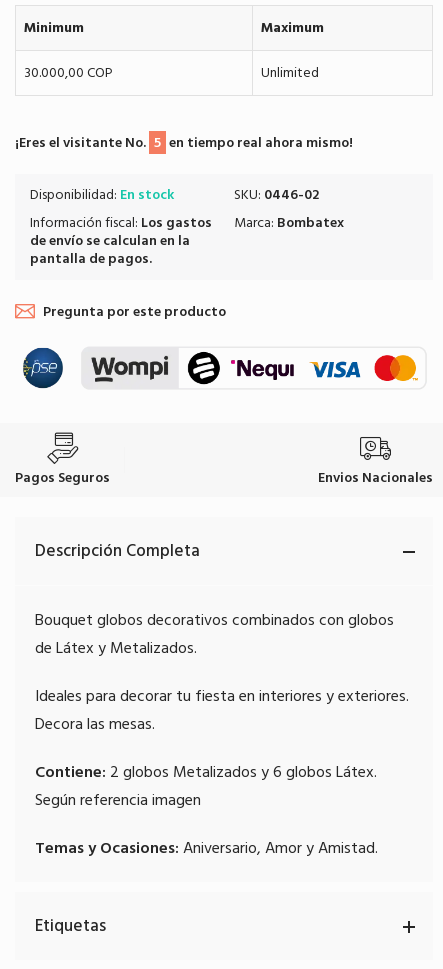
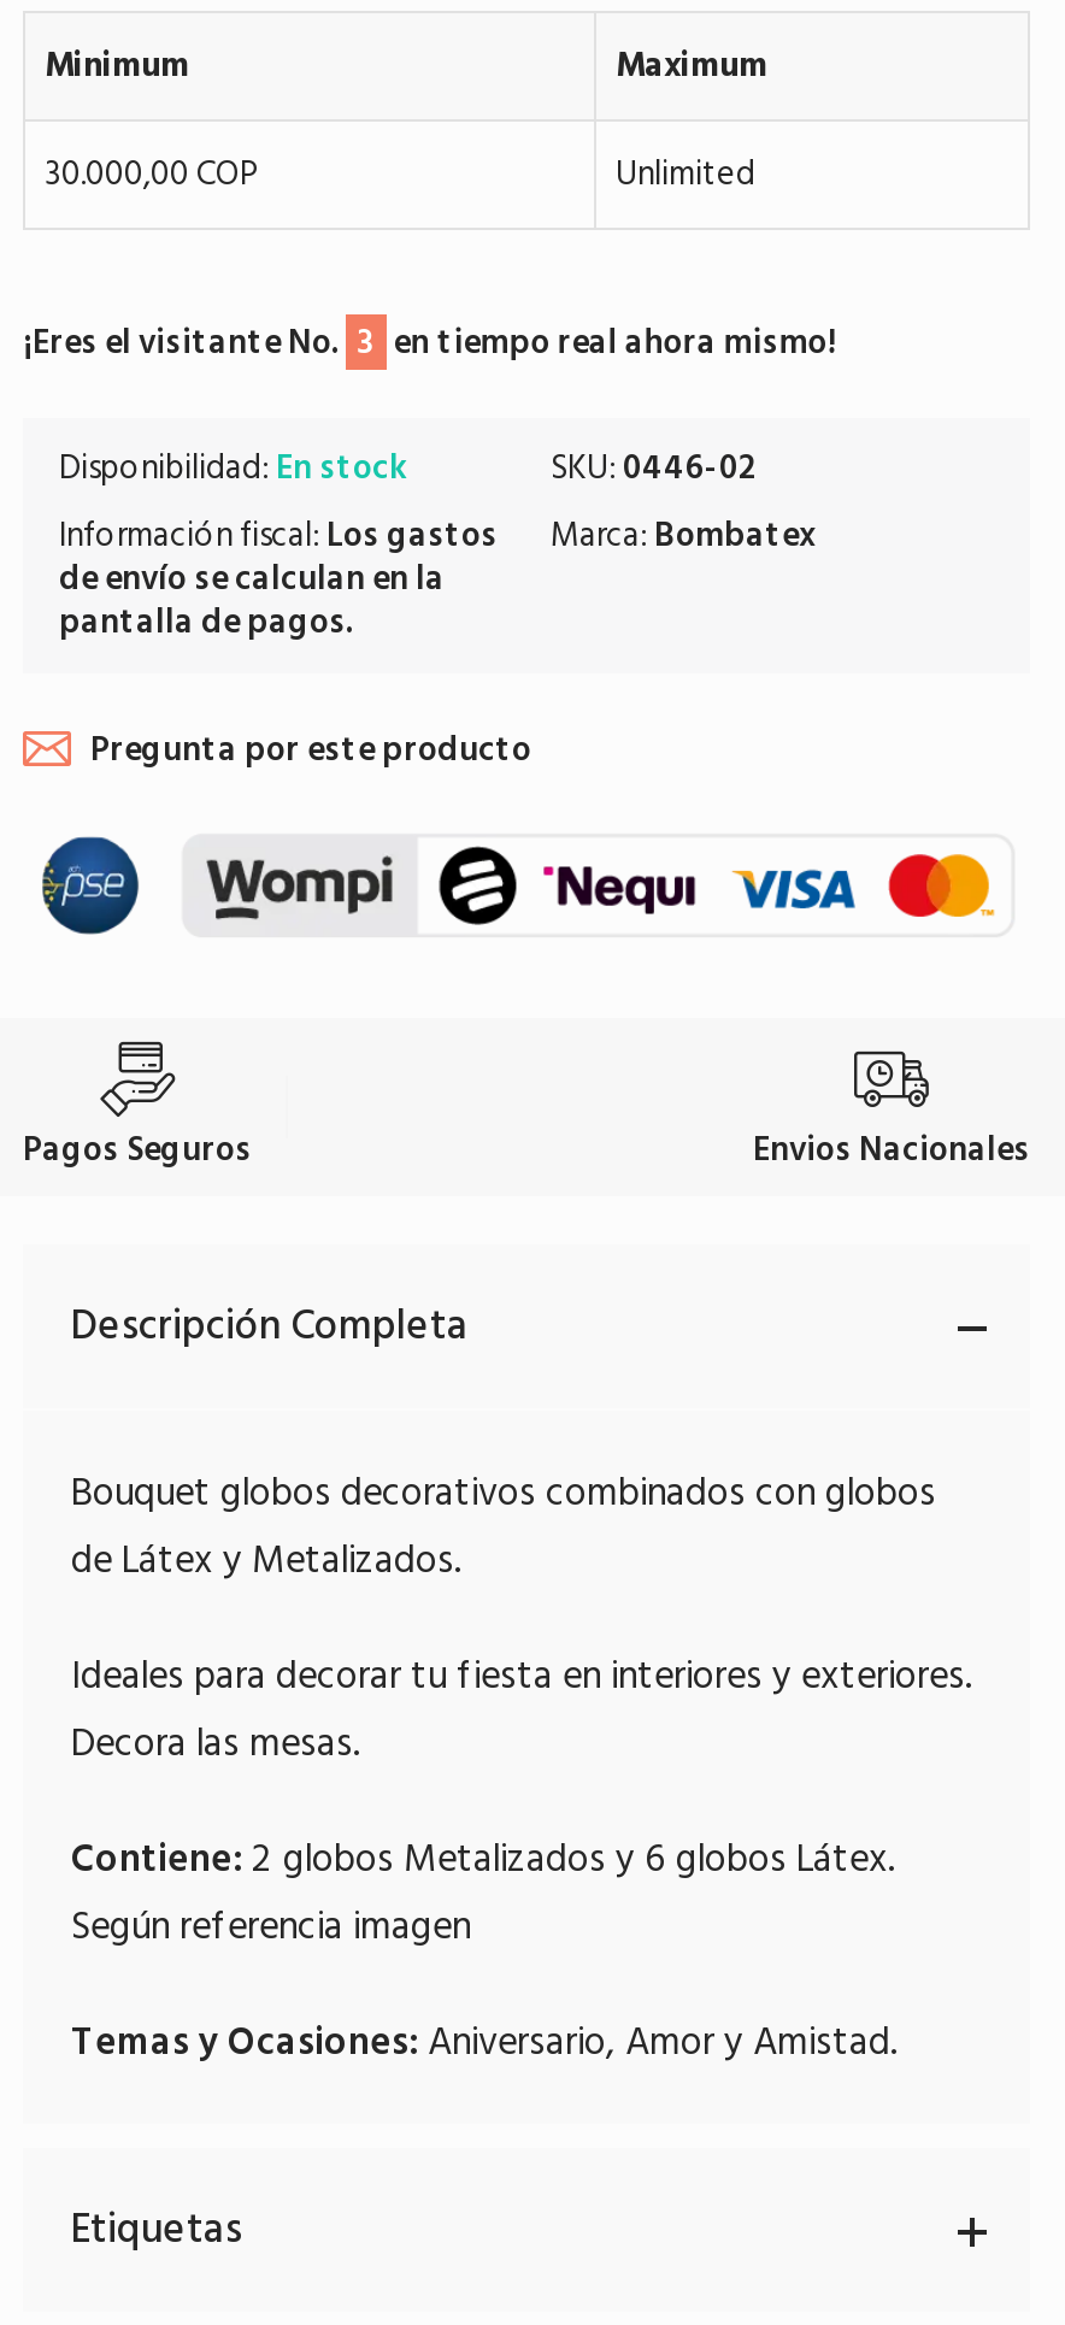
- ¡Eres el visitante No. 5 en tiempo real ahora mismo!
+ ¡Eres el visitante No. 3 en tiempo real ahora mismo!
